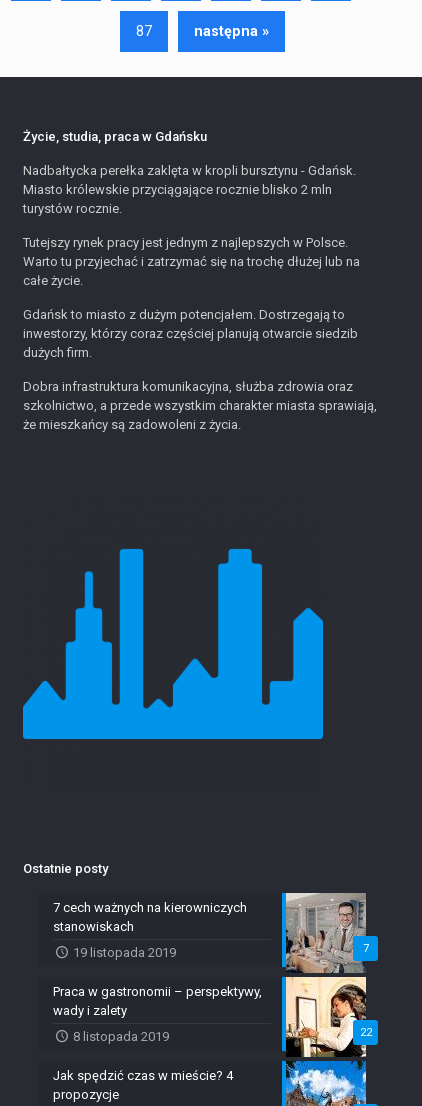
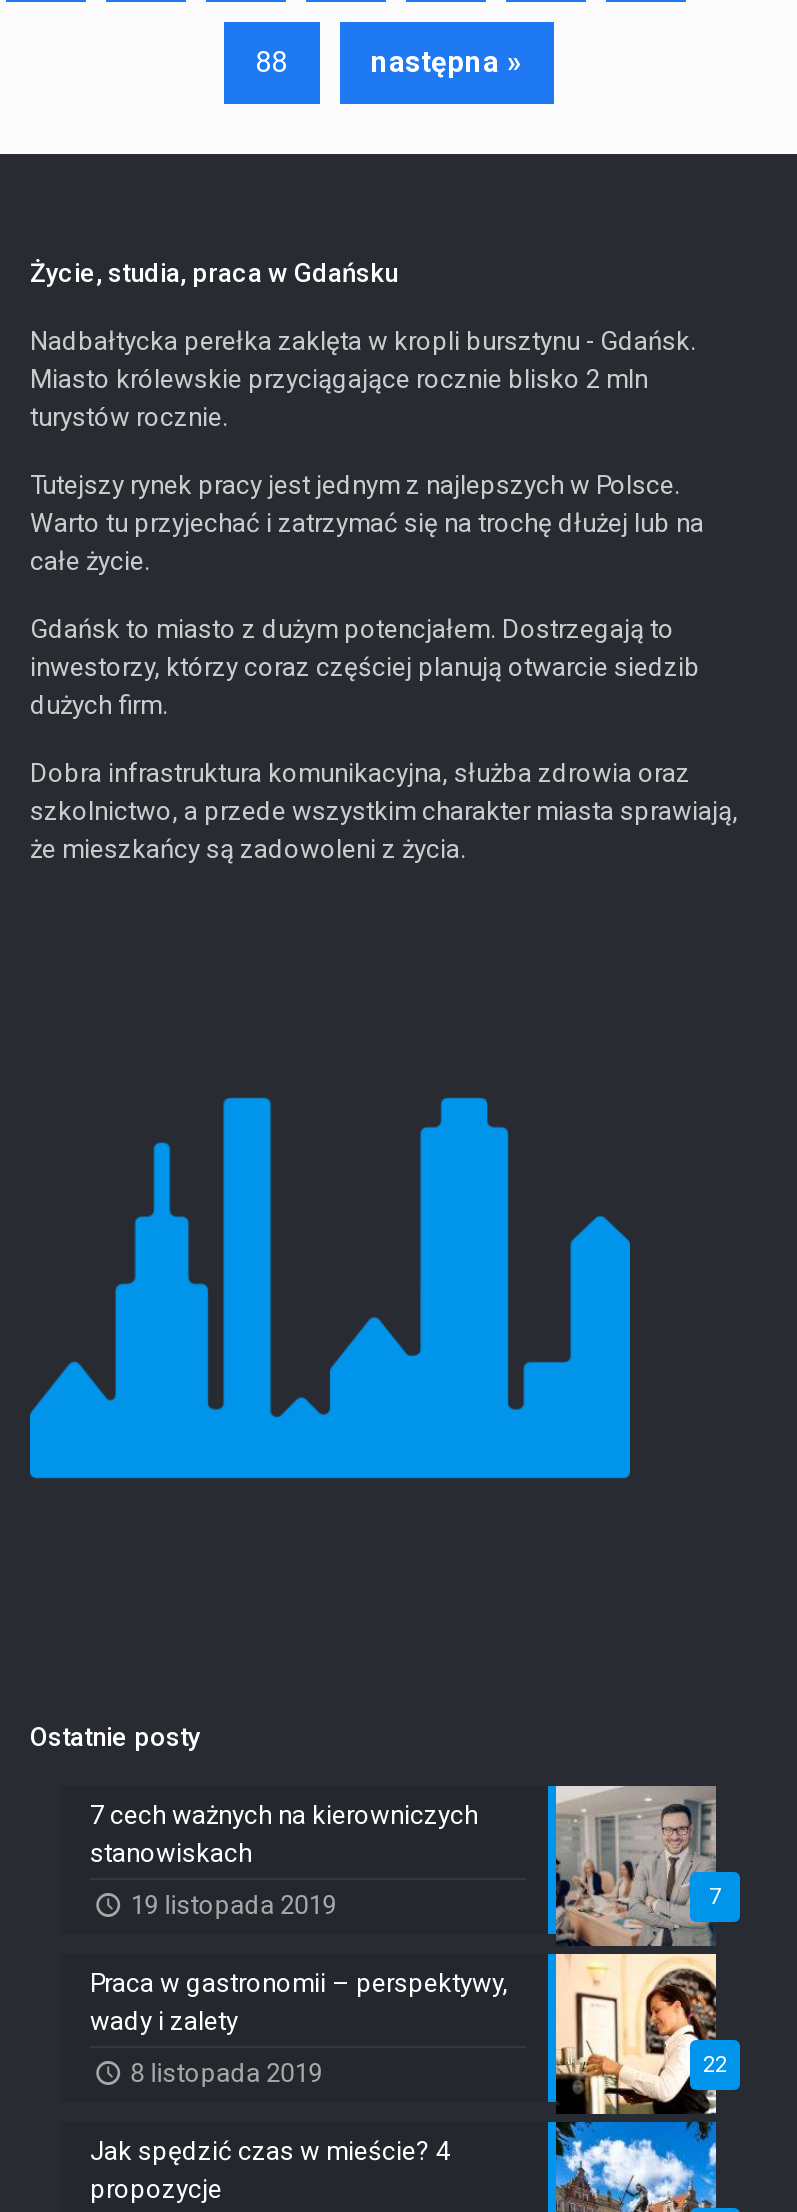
- 87
+ 88
